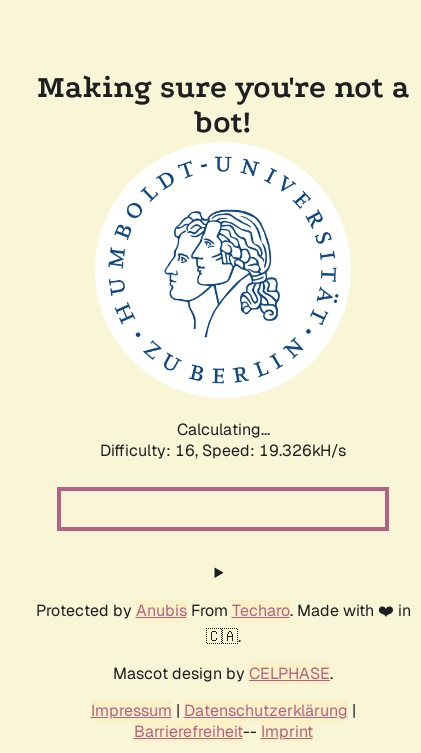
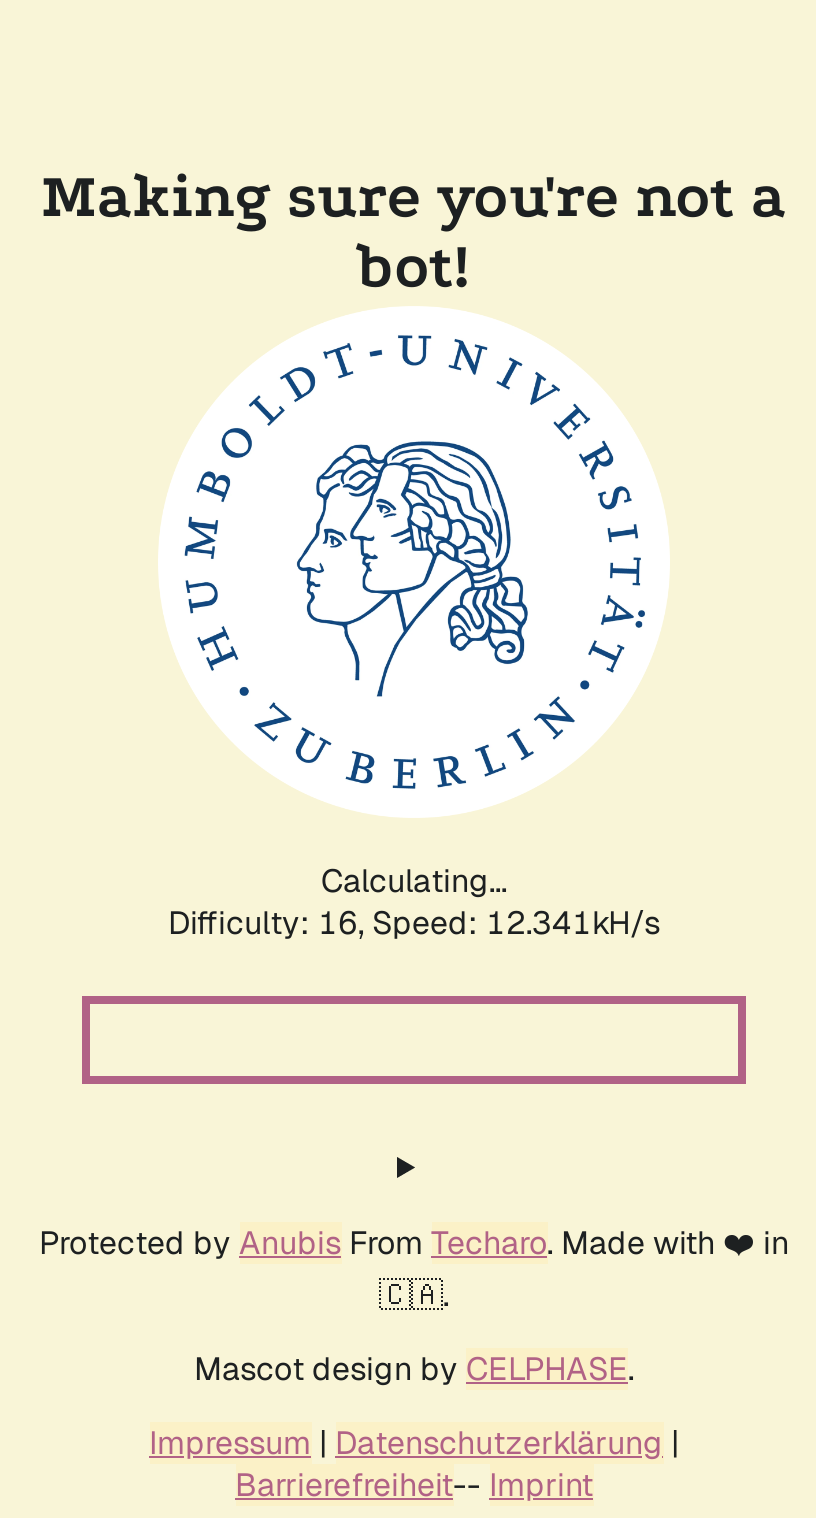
- Difficulty: 16, Speed: 19.326kH/s
+ Difficulty: 16, Speed: 12.341kH/s
